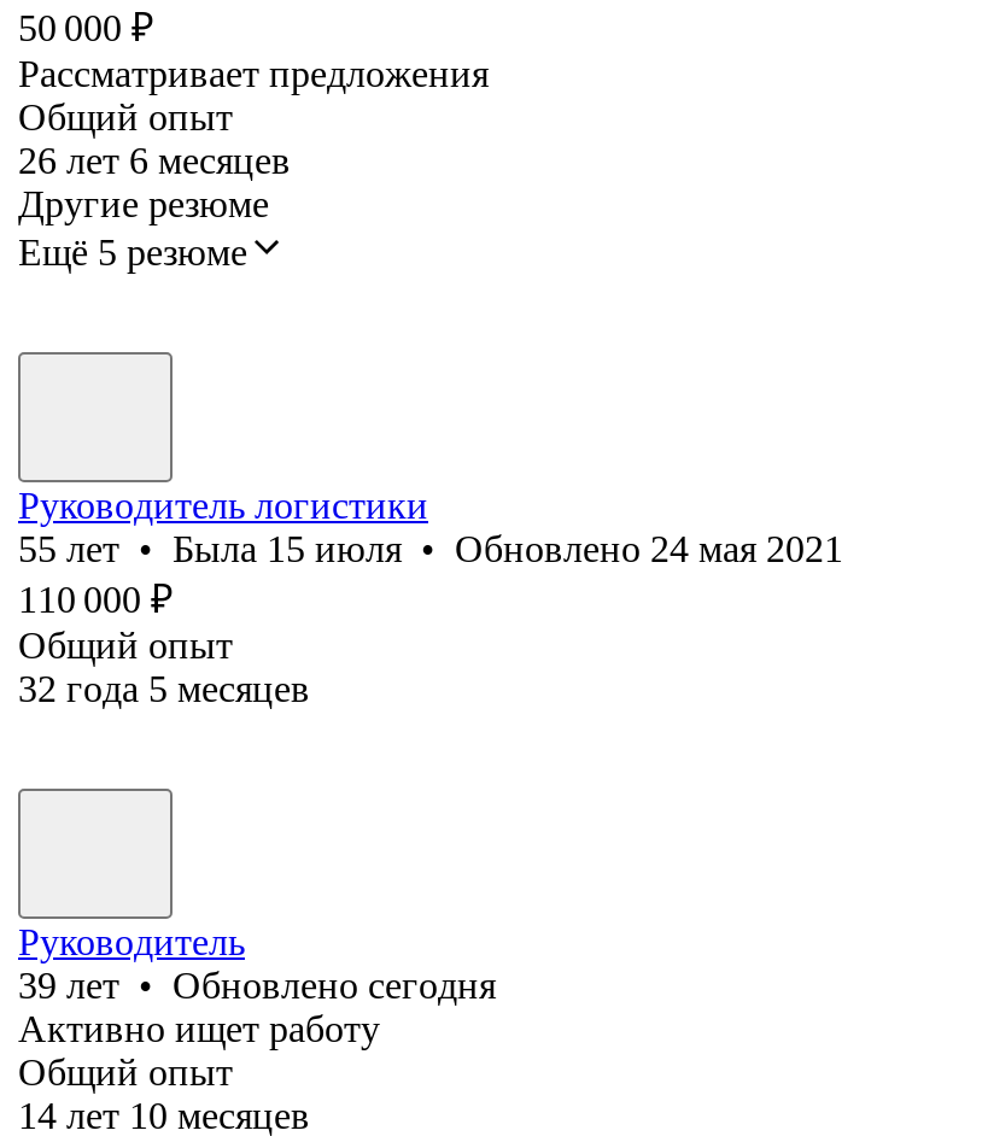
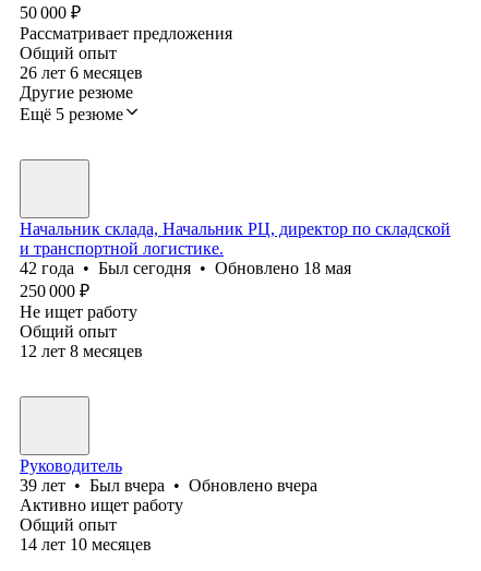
- Руководитель логистики
- 55 лет • Была 15 июля • Обновлено 24 мая 2021
- 110 000 ₽
+ Начальник склада, Начальник РЦ, директор по складской
+ и транспортной логистике.
+ 42 года • Был сегодня • Обновлено 18 мая
+ 250 000 ₽
+ Не ищет работу

- 32 года 5 месяцев
+ 12 лет 8 месяцев

- 39 лет • Обновлено сегодня
+ 39 лет • Был вчера • Обновлено вчера
